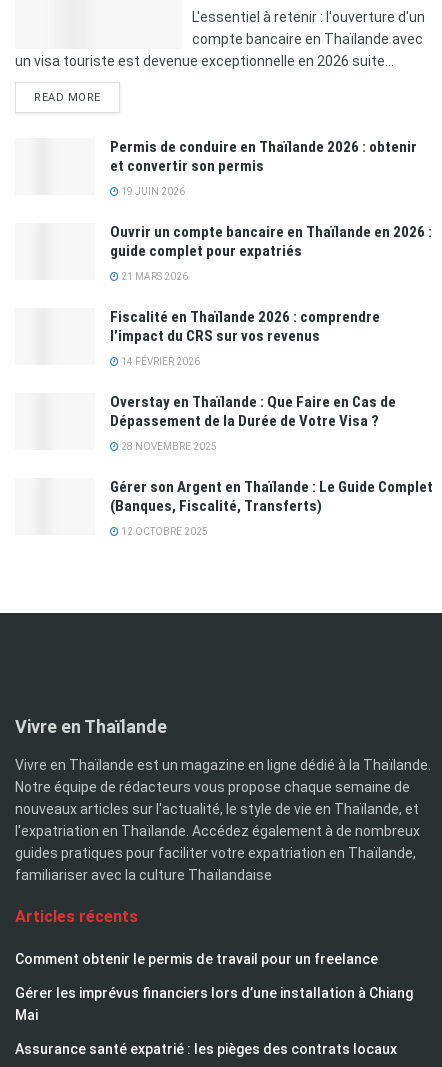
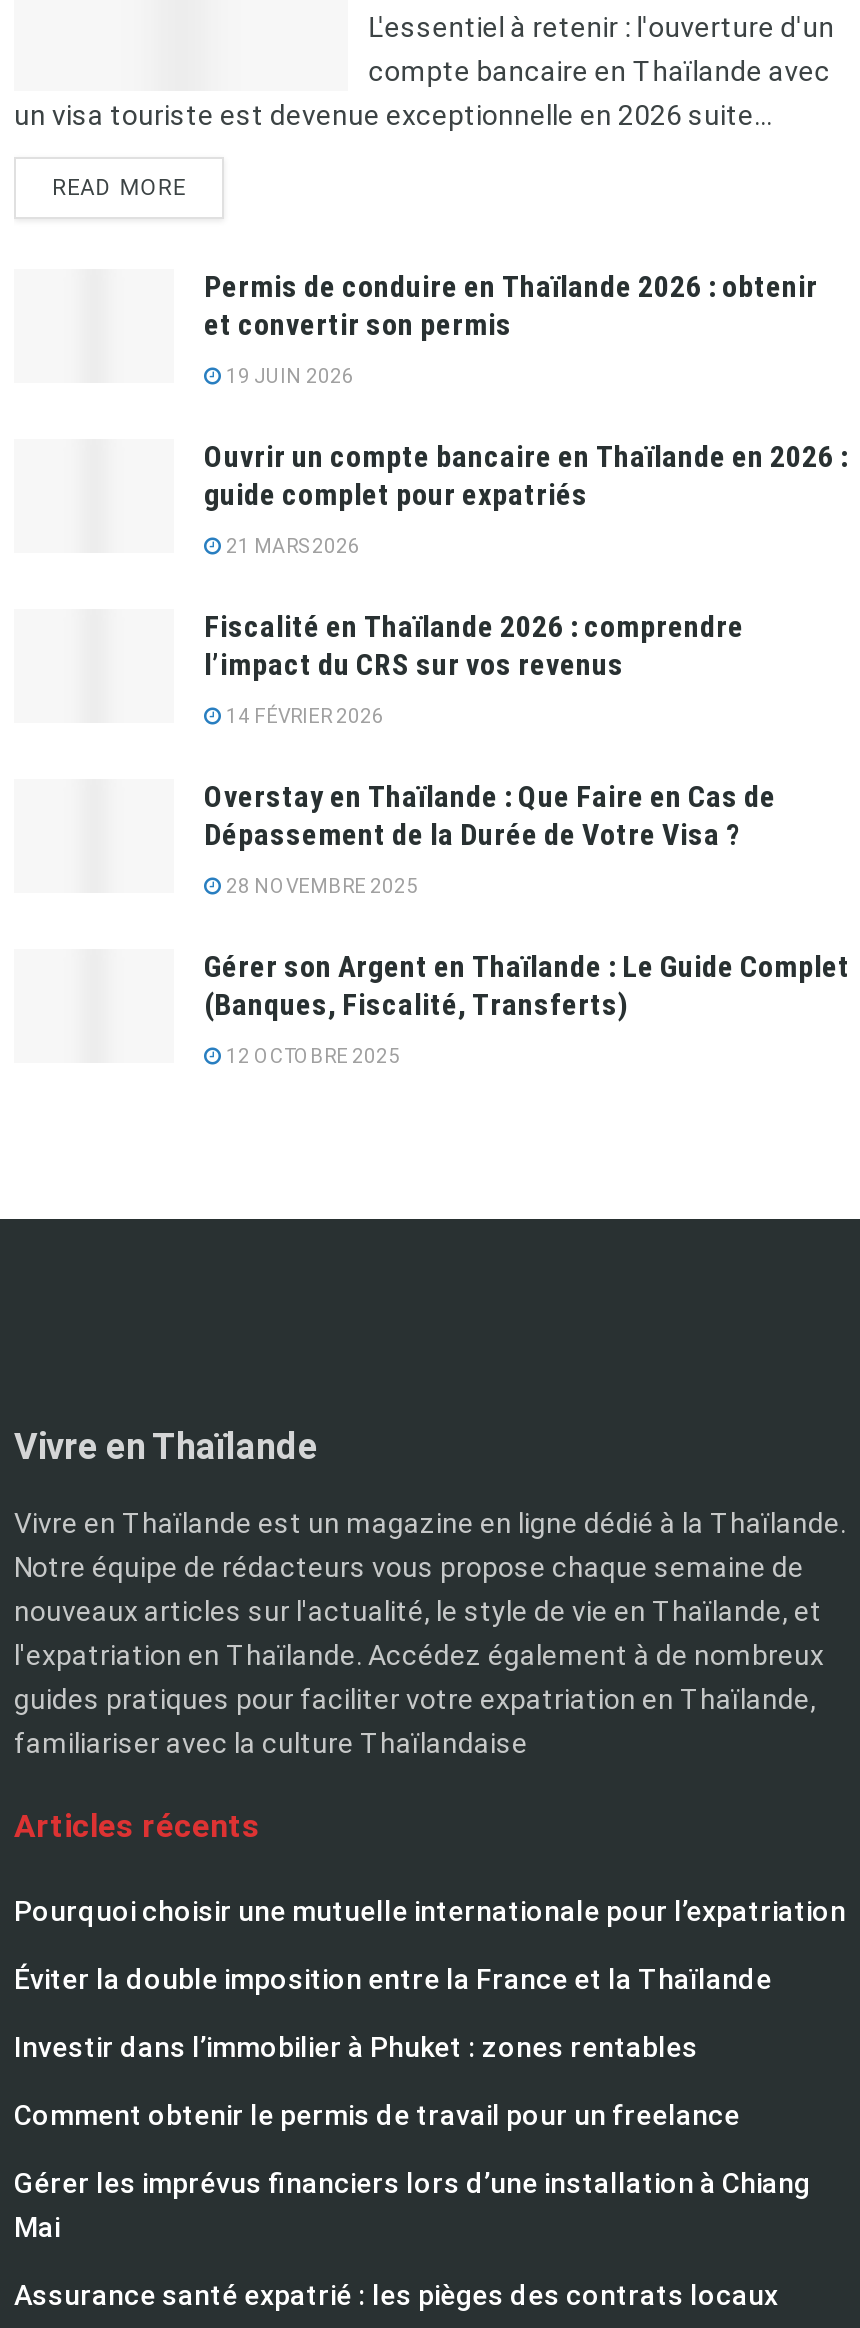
+ Pourquoi choisir une mutuelle internationale pour l’expatriation
+ Éviter la double imposition entre la France et la Thaïlande
+ Investir dans l’immobilier à Phuket : zones rentables
